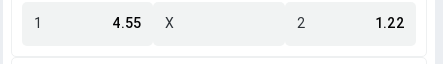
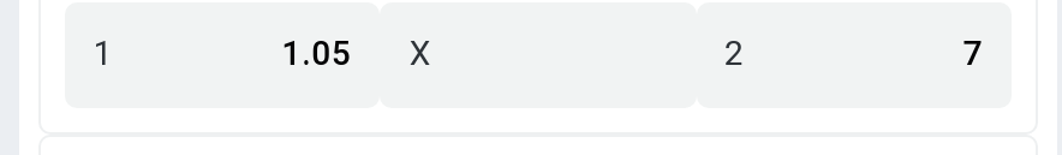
- 4.55 X
+ 1.05 X

- 1.22
+ 7
